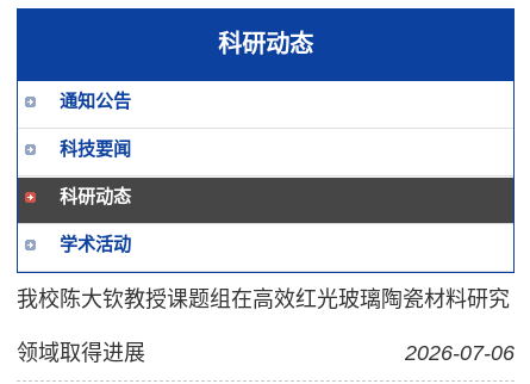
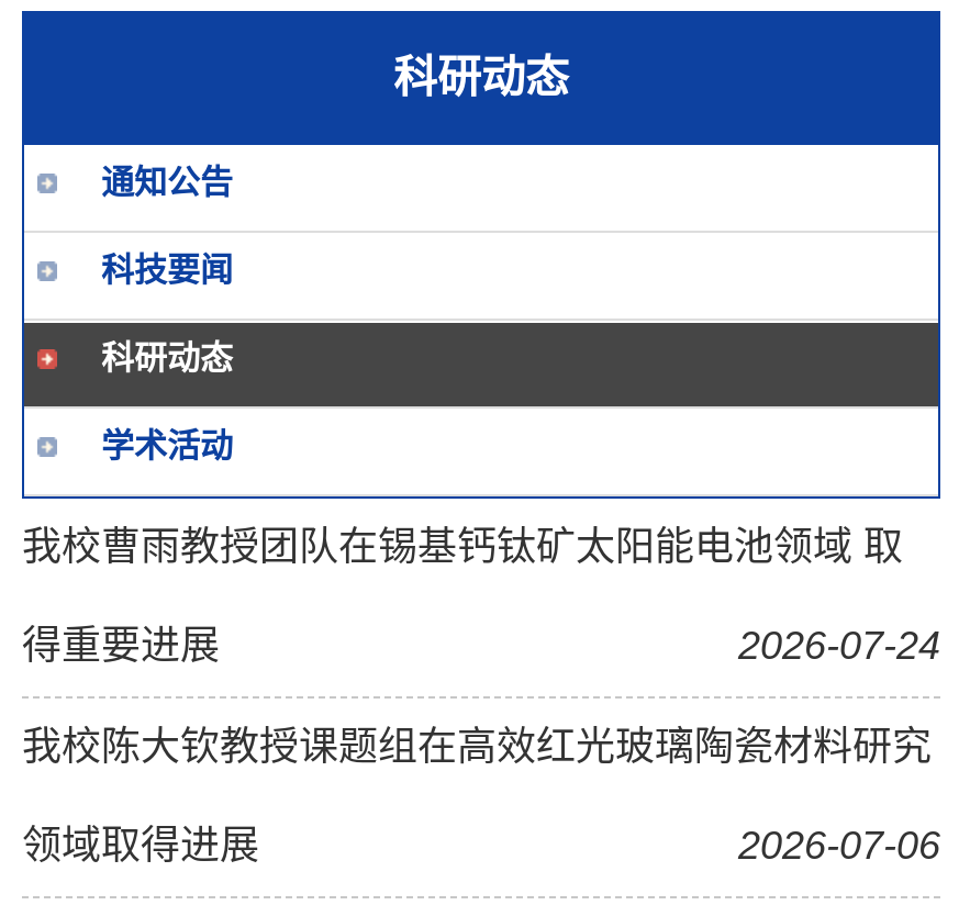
+ 我校曹雨教授团队在锡基钙钛矿太阳能电池领域 取
+ 得重要进展
+ 2026-07-24
